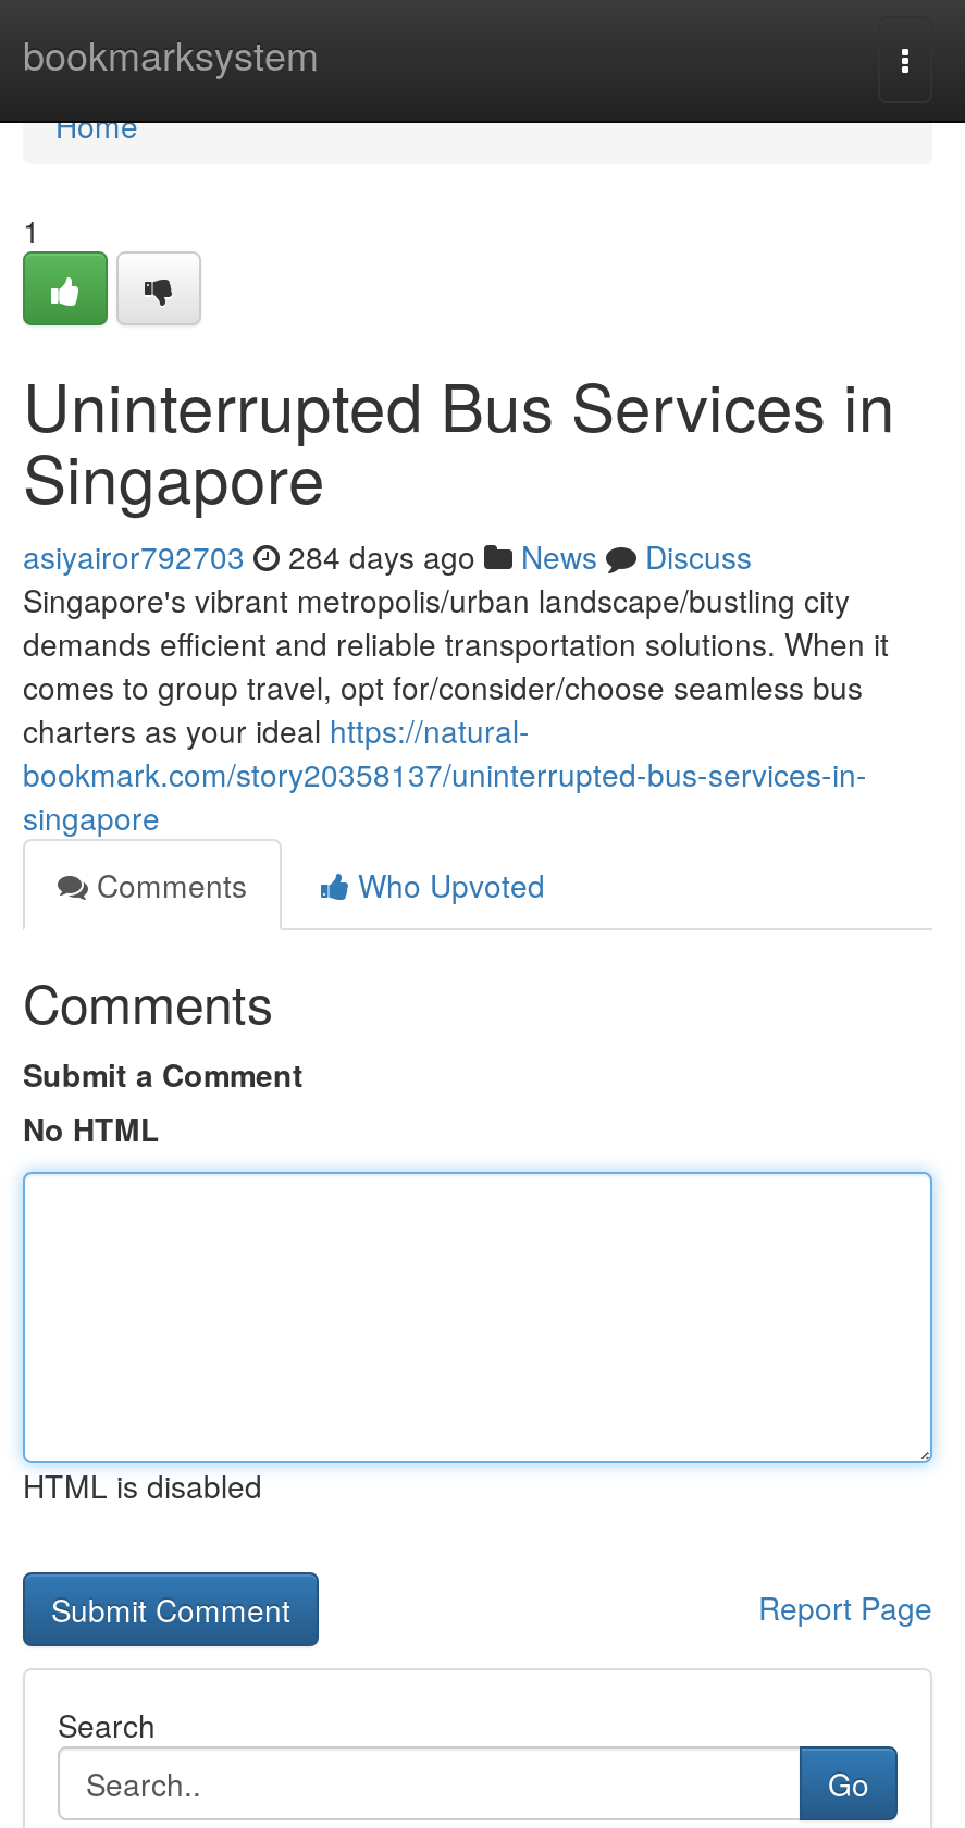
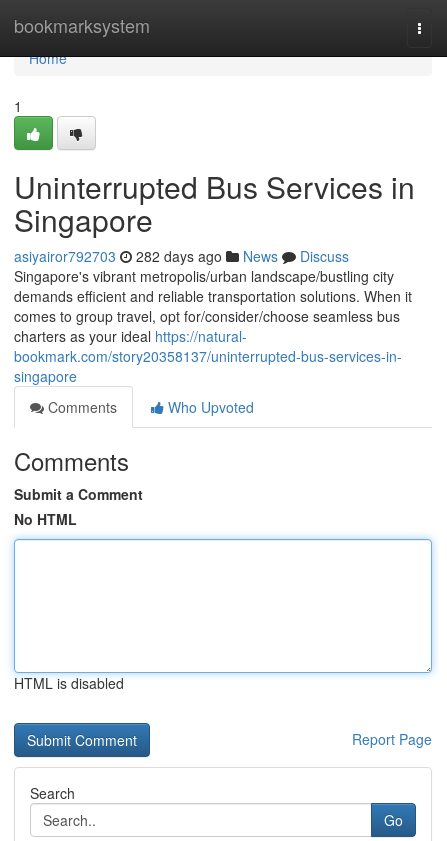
- asiyairor792703 284 days ago News Discuss
+ asiyairor792703 282 days ago News Discuss
